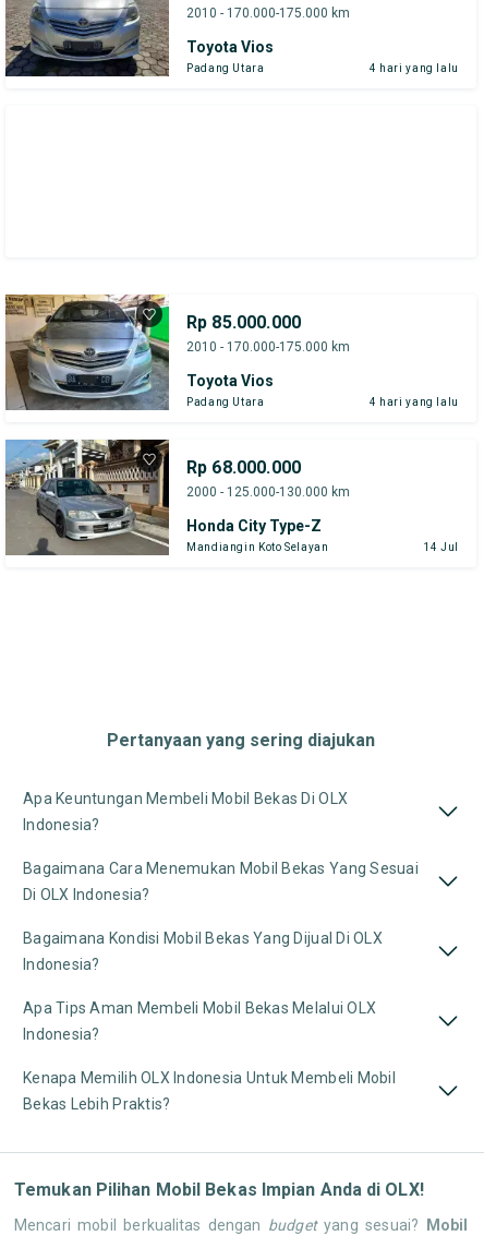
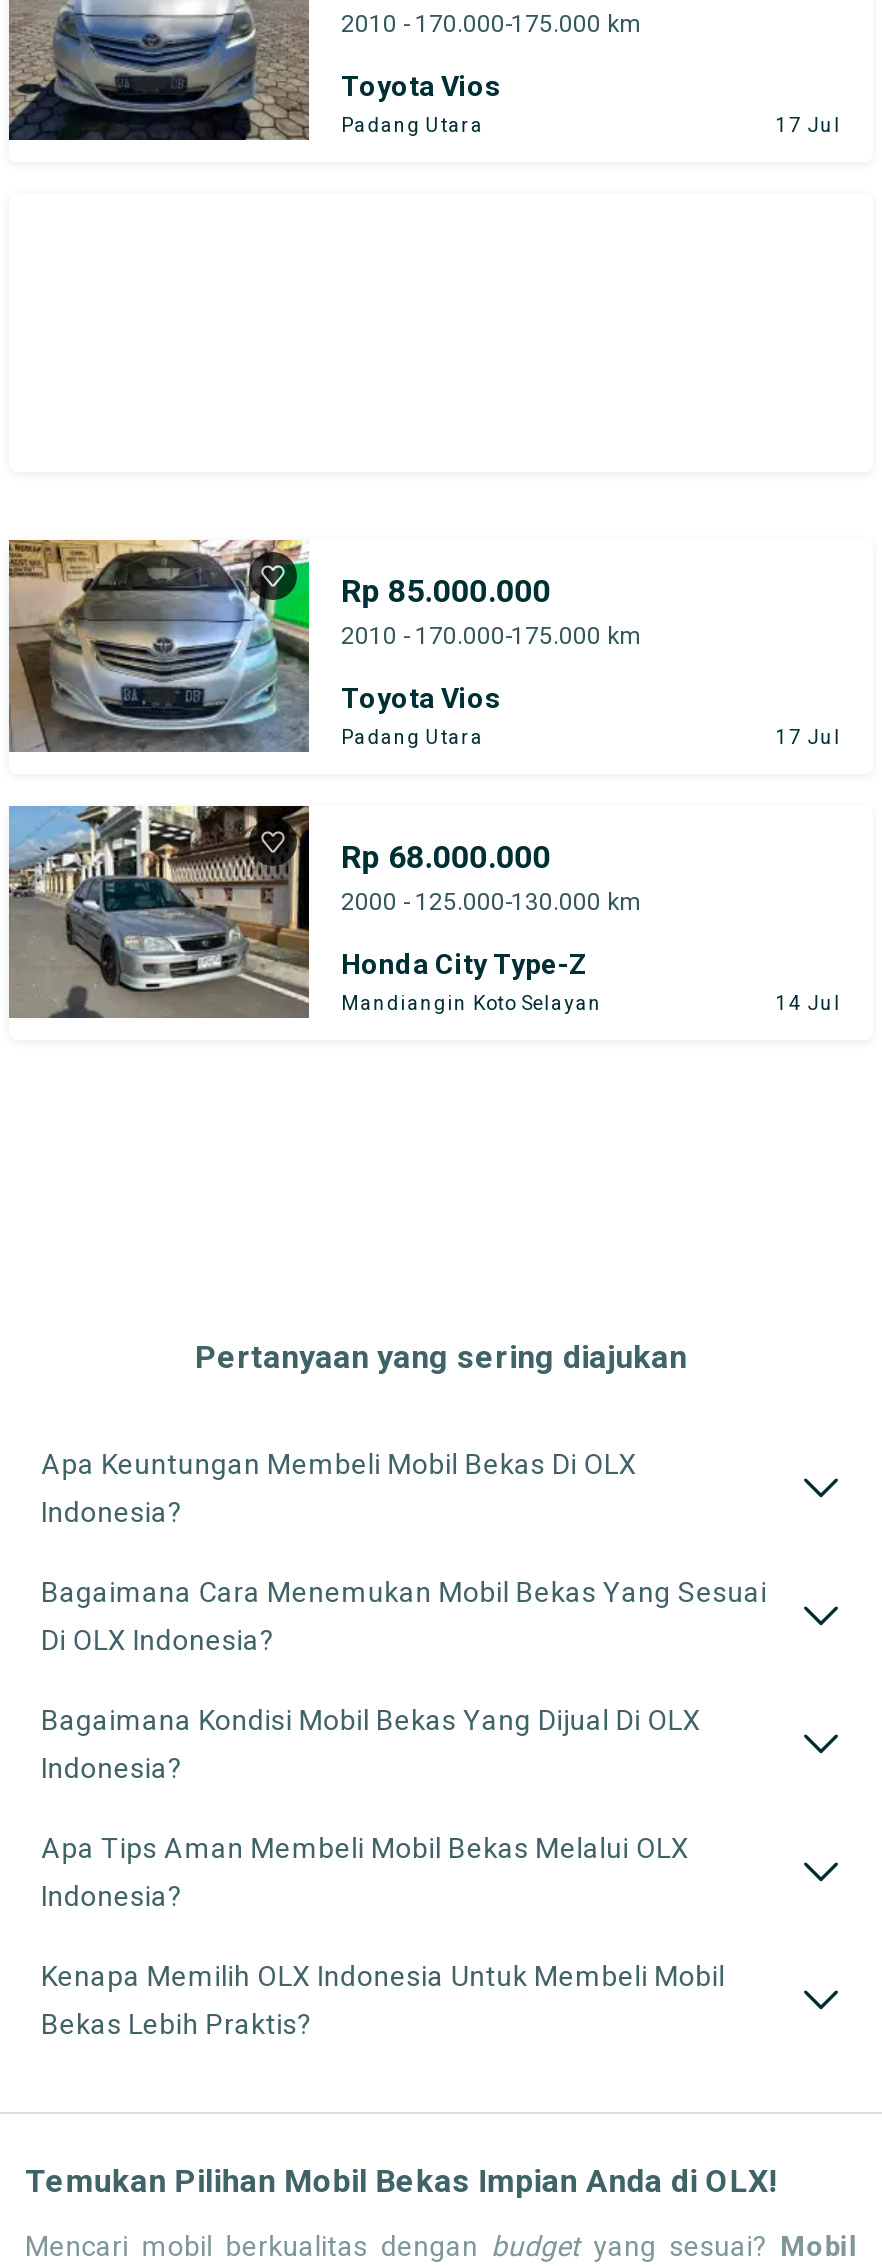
- 4 hari yang lalu
+ 17 Jul

- 4 hari yang lalu
+ 17 Jul
